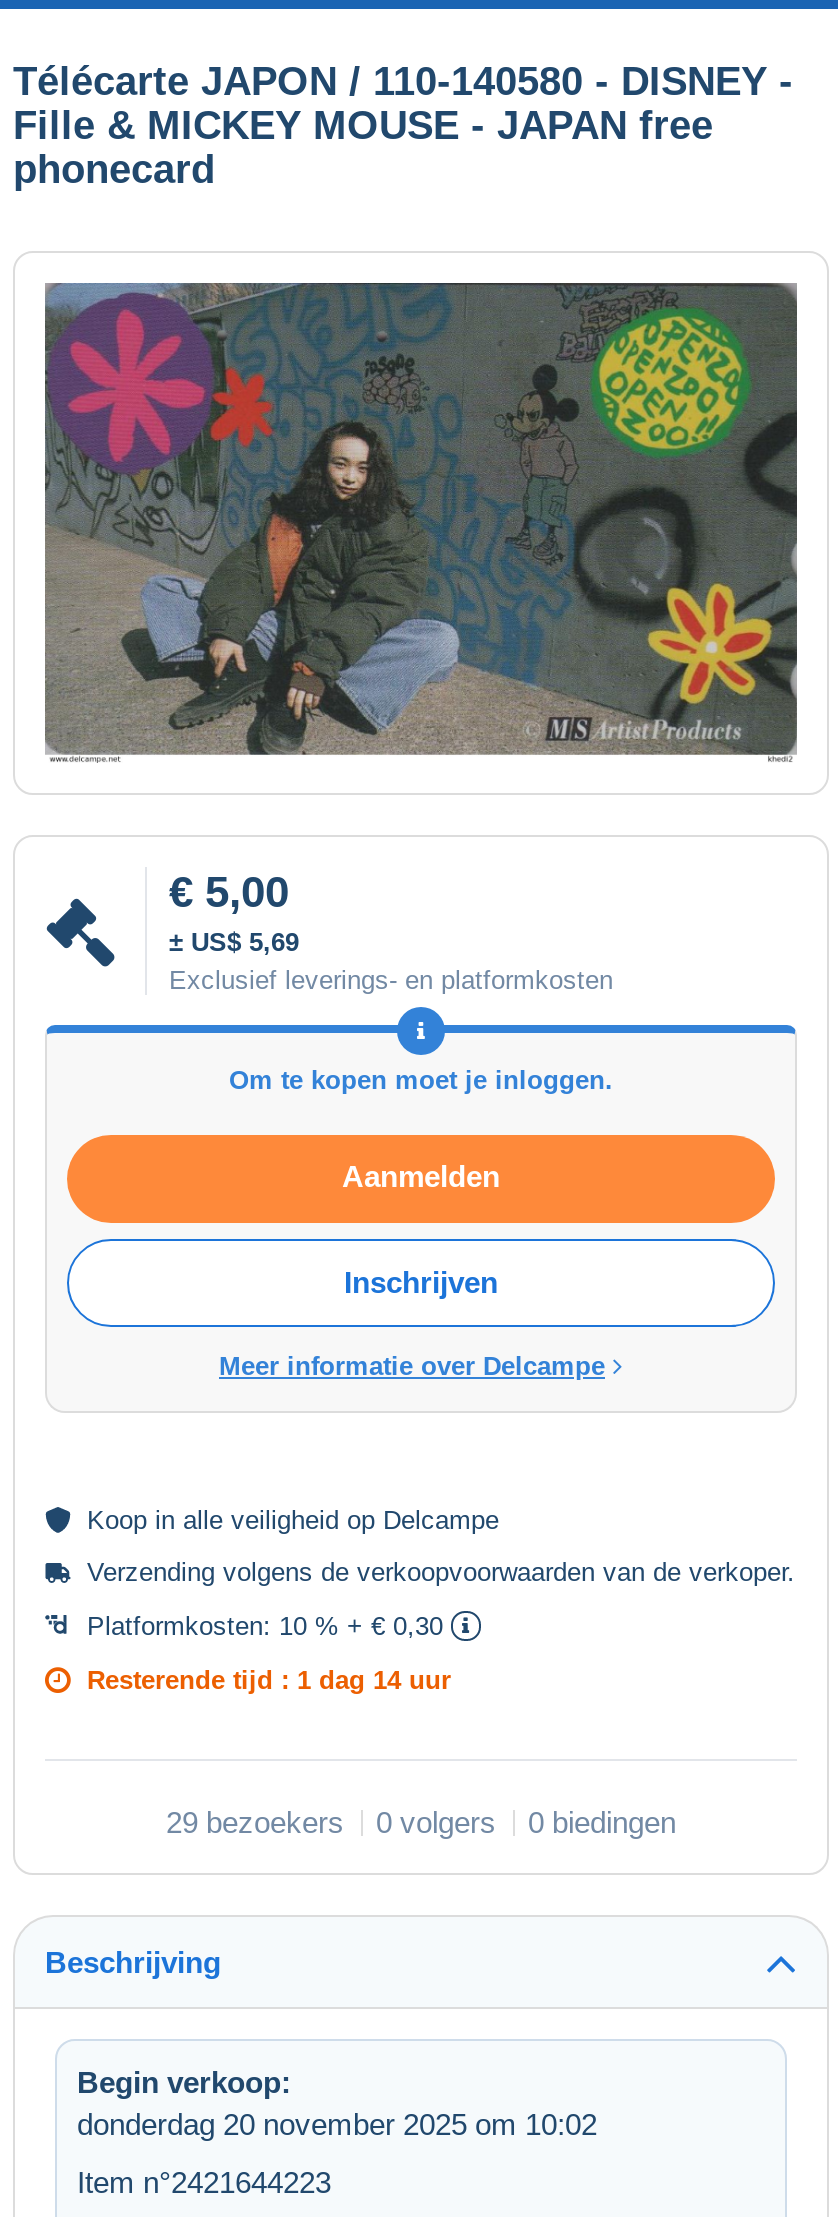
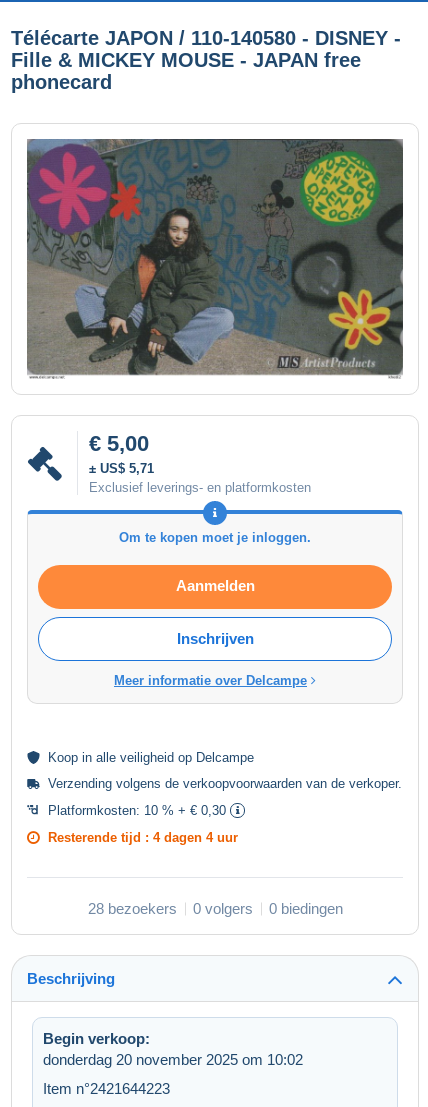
- ± US$ 5,69
+ ± US$ 5,71

- Resterende tijd : 1 dag 14 uur
+ Resterende tijd : 4 dagen 4 uur

- 29 bezoekers 0 volgers 0 biedingen
+ 28 bezoekers 0 volgers 0 biedingen
